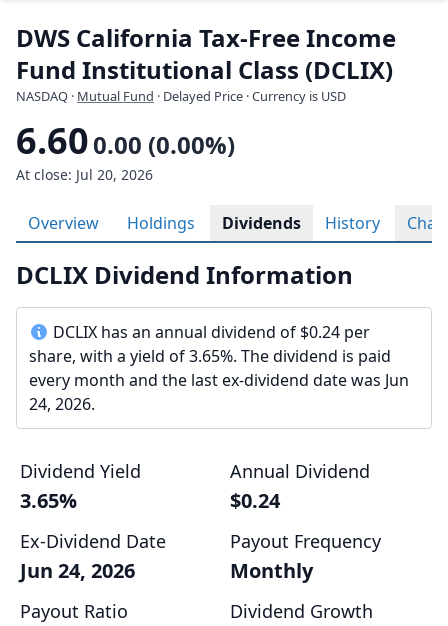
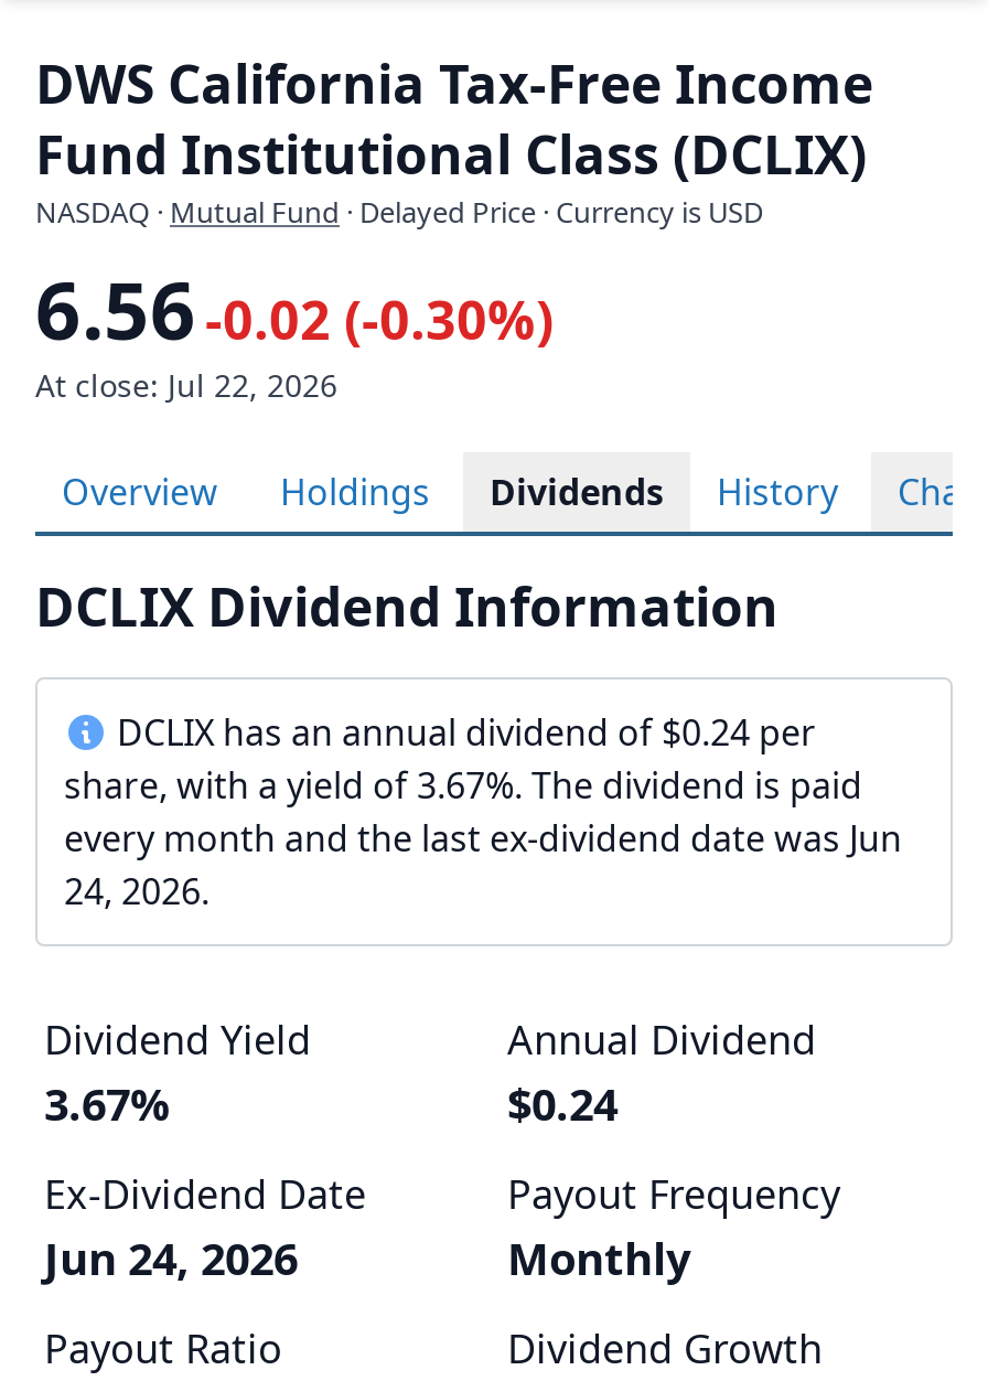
- 6.60 0.00 (0.00%)
+ 6.56 -0.02 (-0.30%)

- At close: Jul 20, 2026
+ At close: Jul 22, 2026

- share, with a yield of 3.65%. The dividend is paid
+ share, with a yield of 3.67%. The dividend is paid

- 3.65%
+ 3.67%
